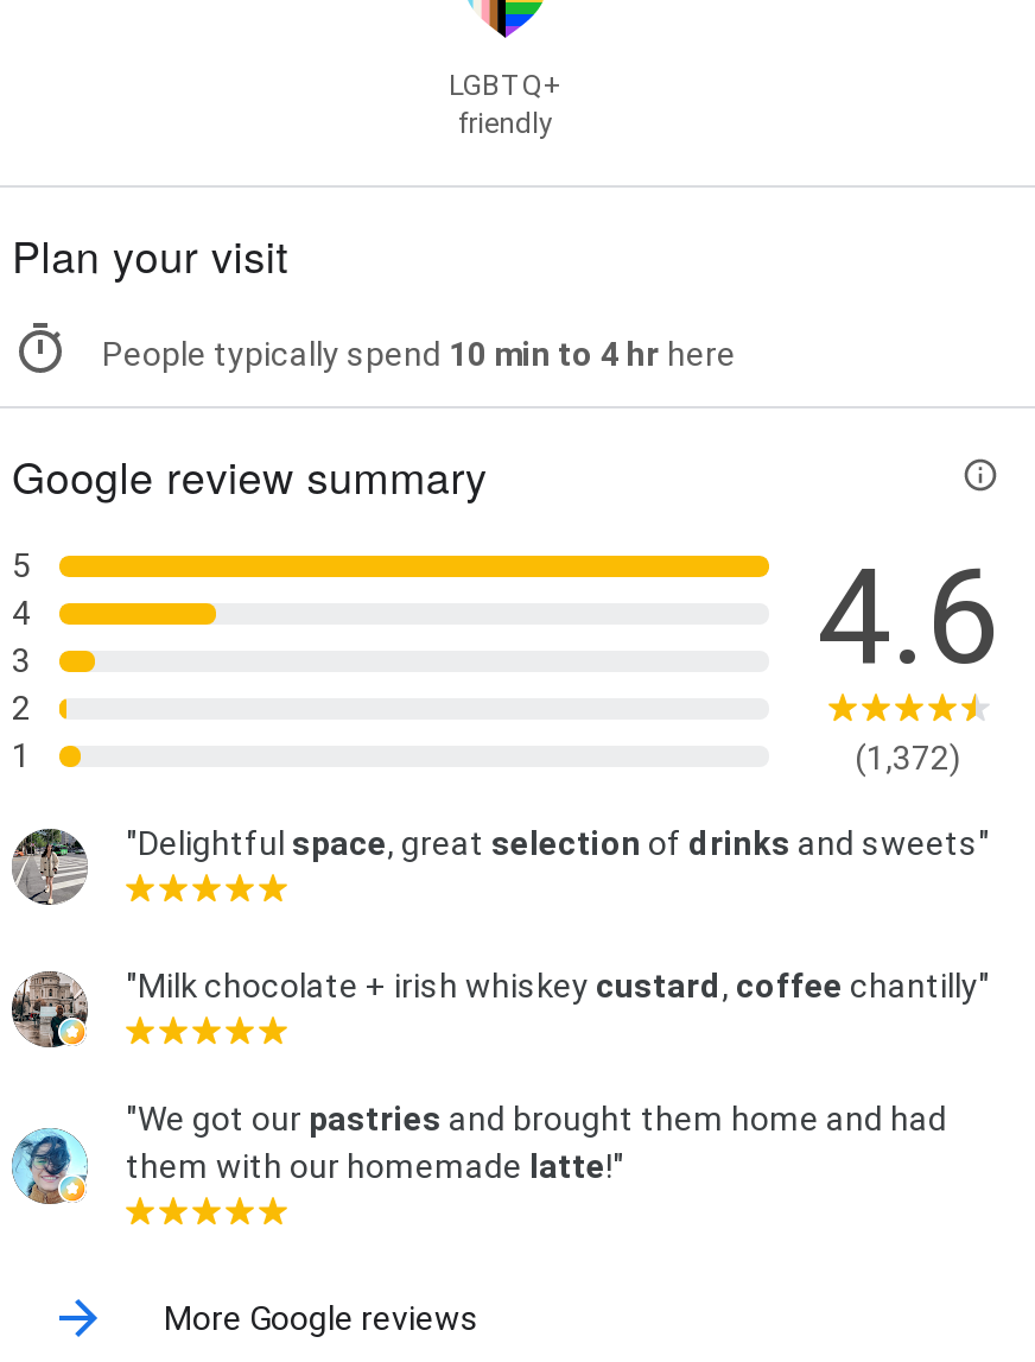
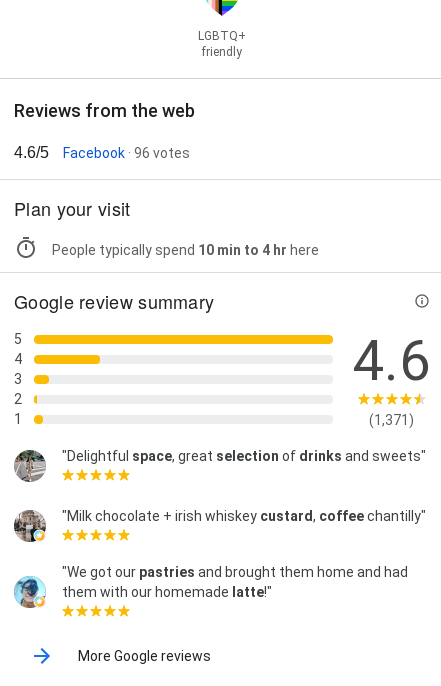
+ Reviews from the web
+ 4.6/5
+ Facebook · 96 votes

- (1,372)
+ (1,371)
